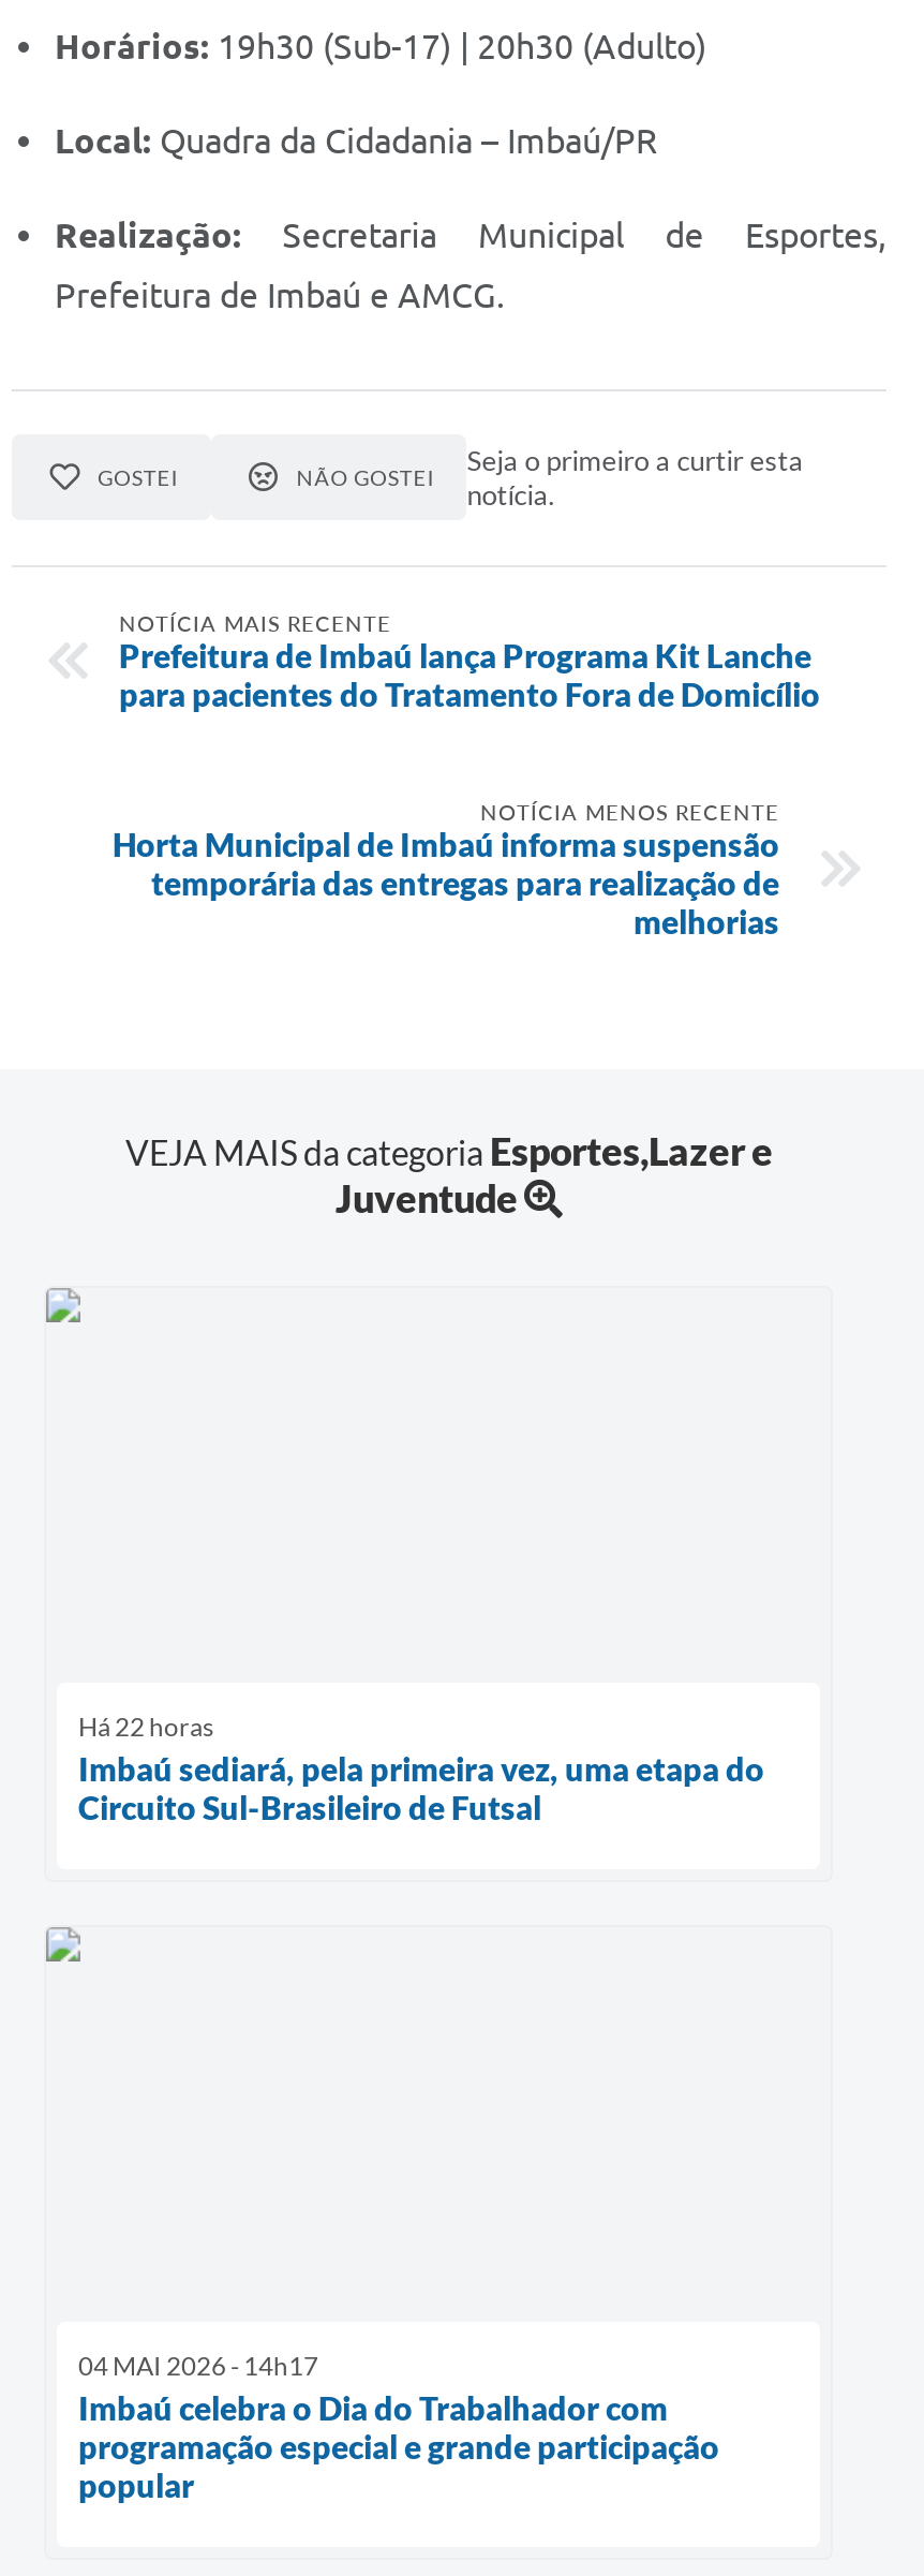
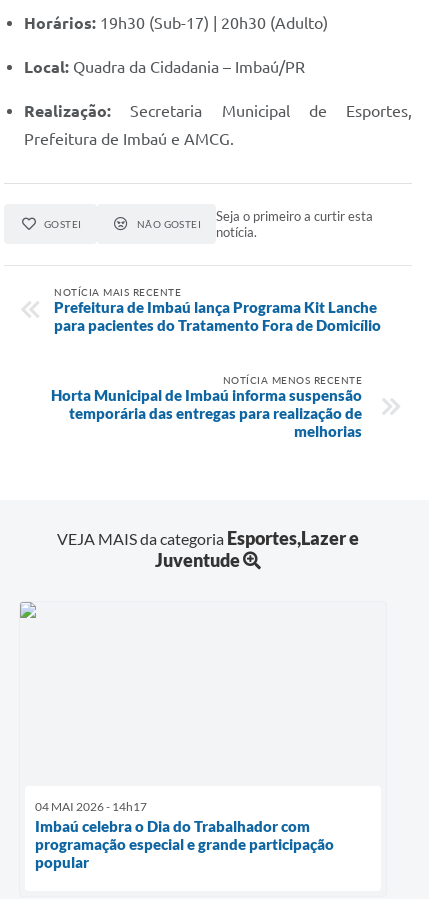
- Há 22 horas
- Imbaú sediará, pela primeira vez, uma etapa do
- Circuito Sul-Brasileiro de Futsal
